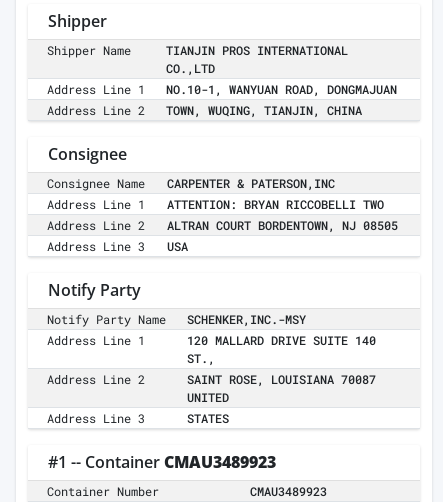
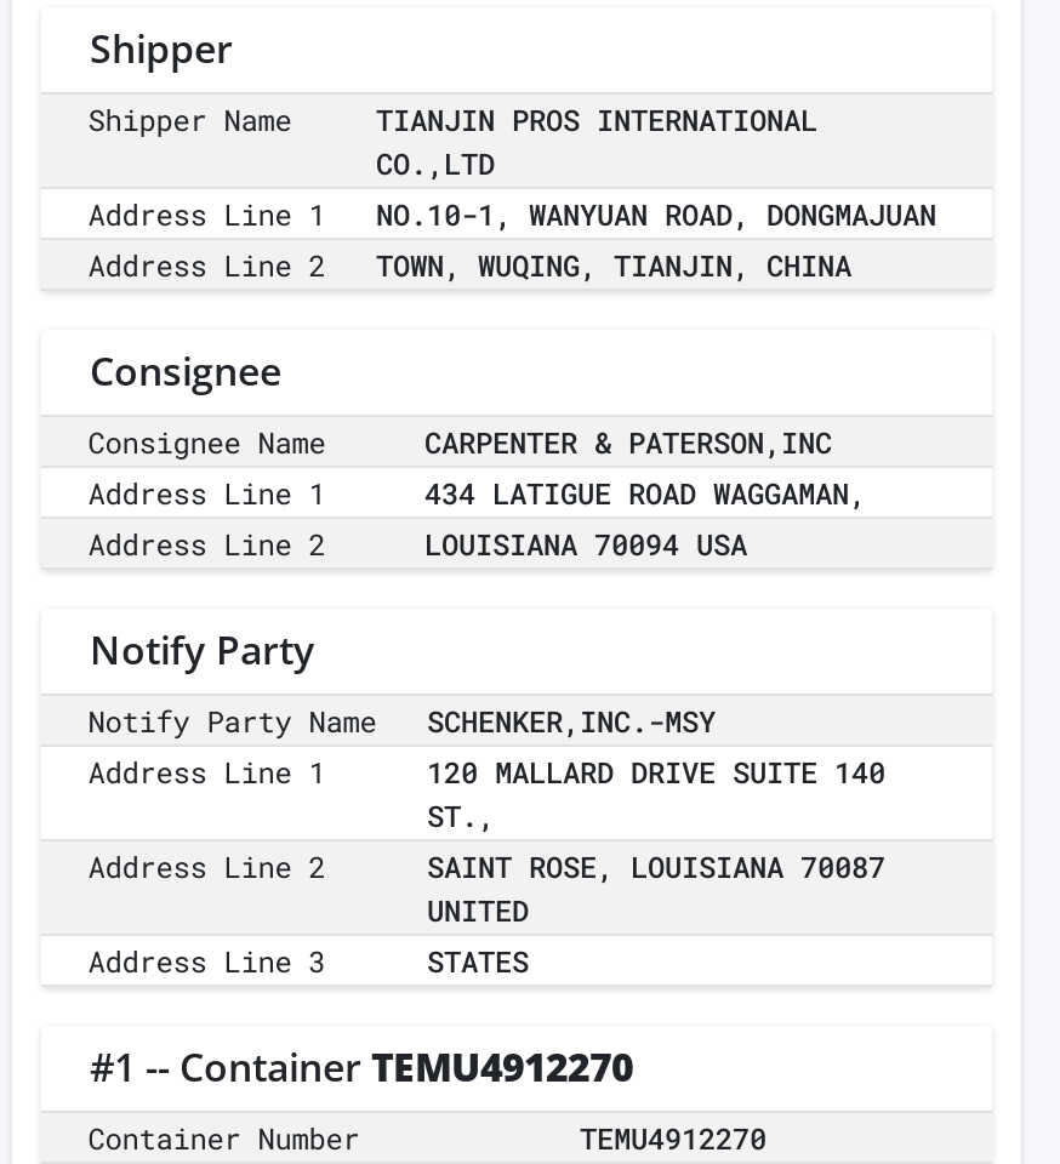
- ATTENTION: BRYAN RICCOBELLI TWO
+ 434 LATIGUE ROAD WAGGAMAN,

- ALTRAN COURT BORDENTOWN, NJ 08505
- Address Line 3
- USA
+ LOUISIANA 70094 USA

- #1 -- Container CMAU3489923
+ #1 -- Container TEMU4912270

- CMAU3489923
+ TEMU4912270
